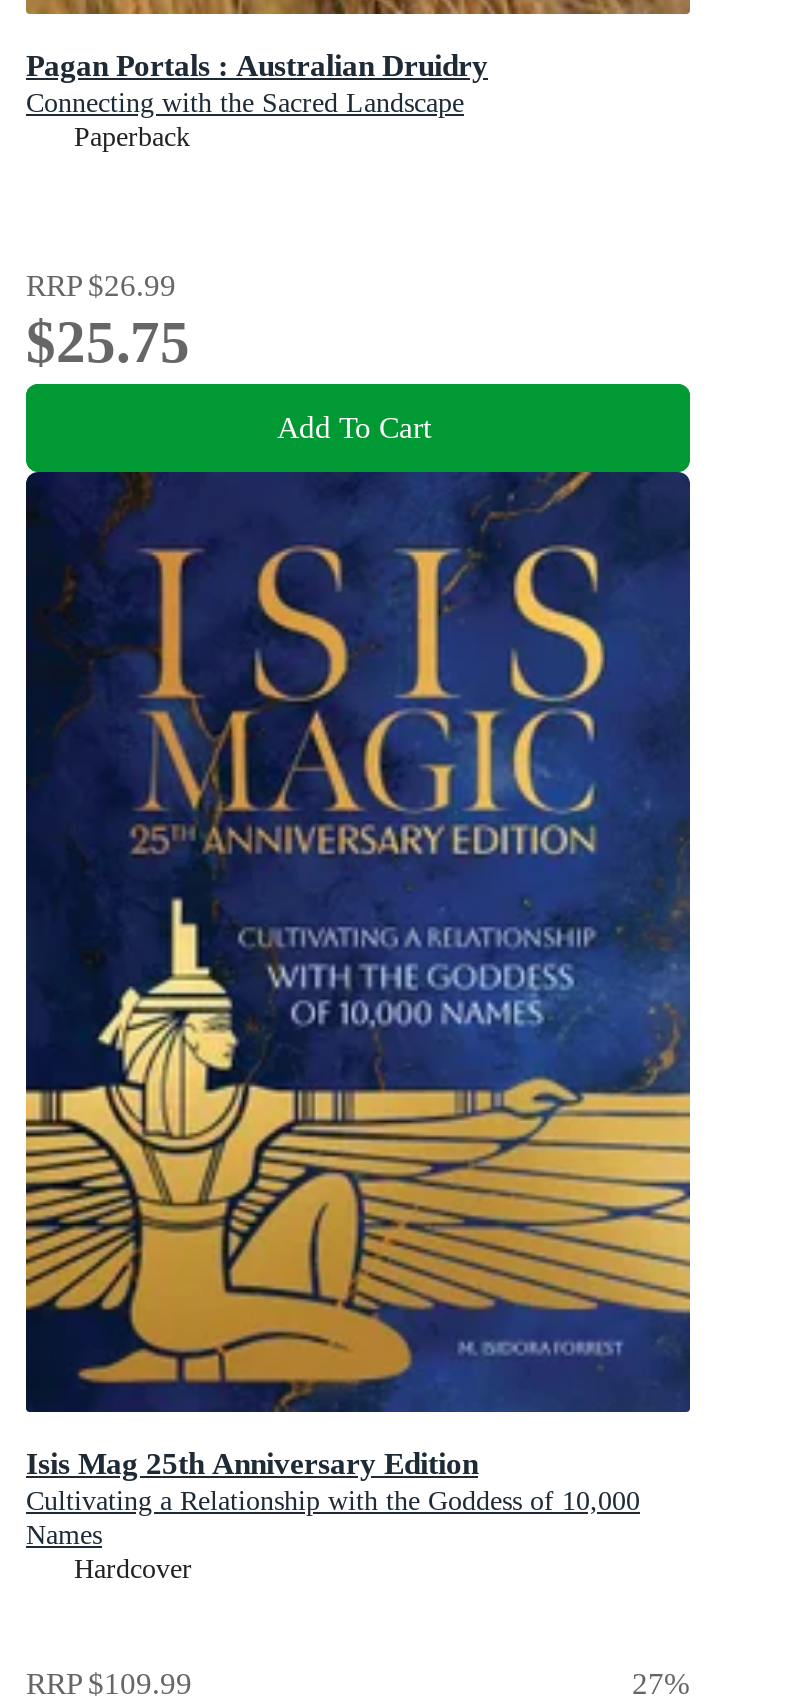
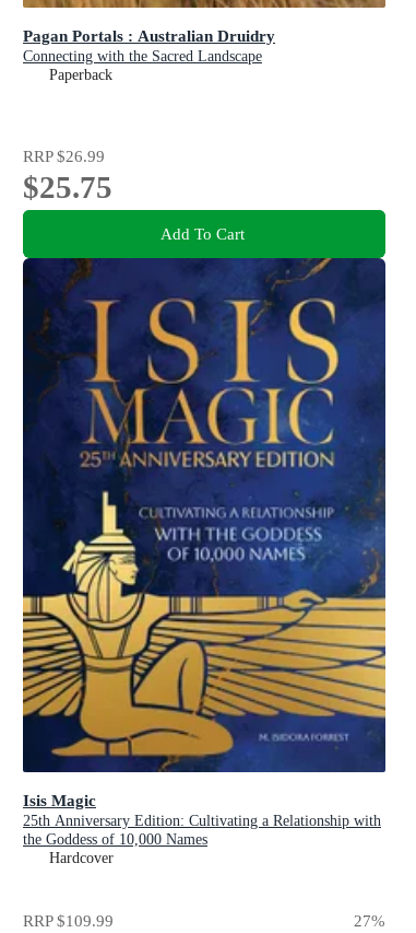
- Isis Mag 25th Anniversary Edition
- Cultivating a Relationship with the Goddess of 10,000
- Names
+ Isis Magic
+ 25th Anniversary Edition: Cultivating a Relationship with
+ the Goddess of 10,000 Names
